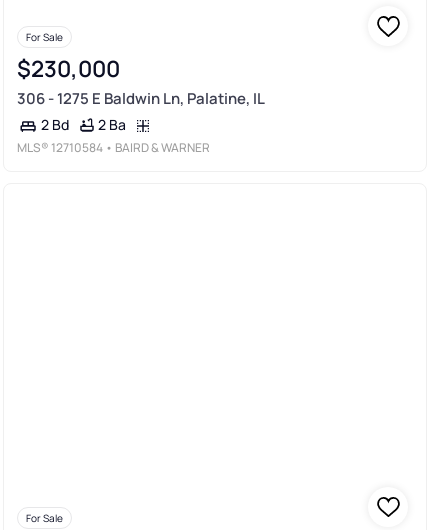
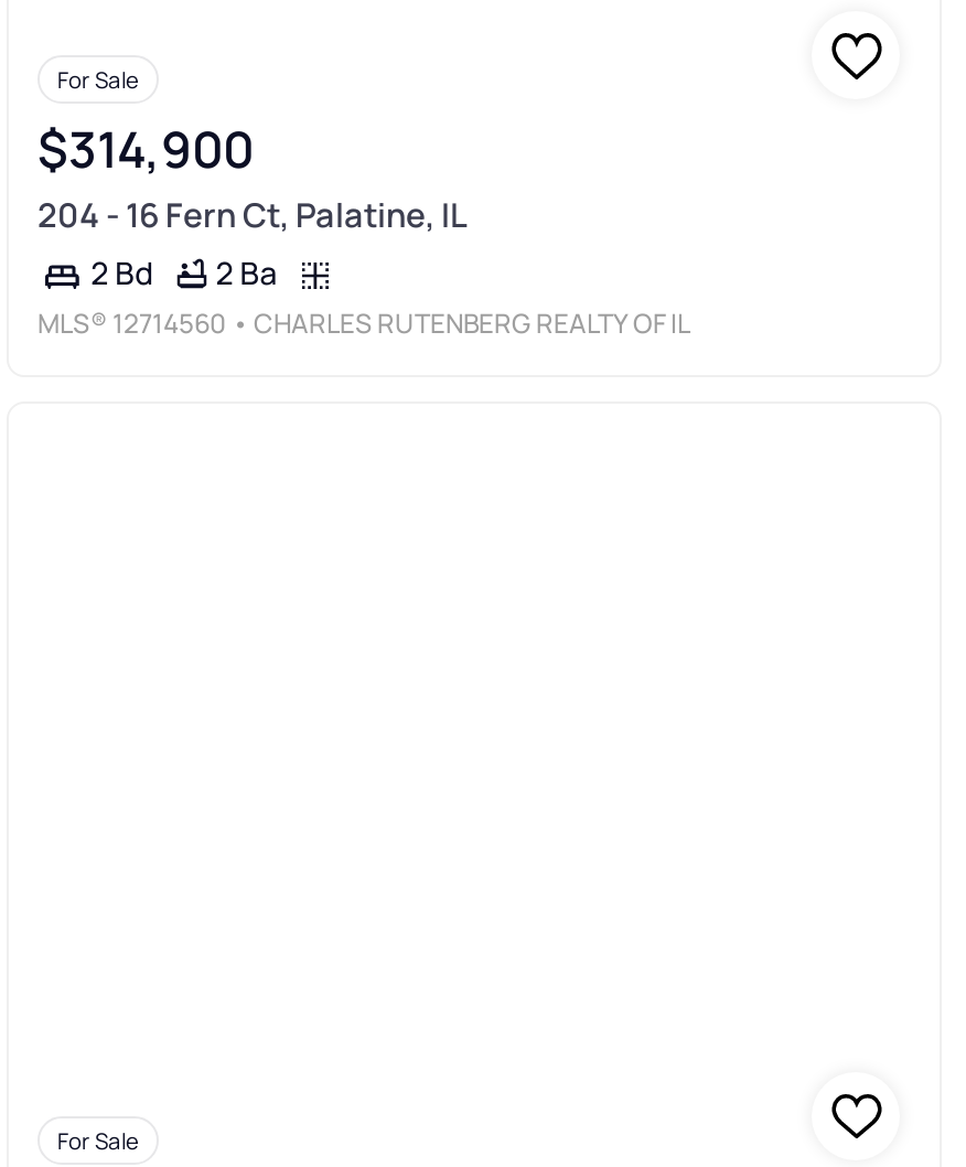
- $230,000
- 306 - 1275 E Baldwin Ln, Palatine, IL
+ $314,900
+ 204 - 16 Fern Ct, Palatine, IL

- MLS® 12710584 • BAIRD & WARNER
+ MLS® 12714560 • CHARLES RUTENBERG REALTY OF IL
